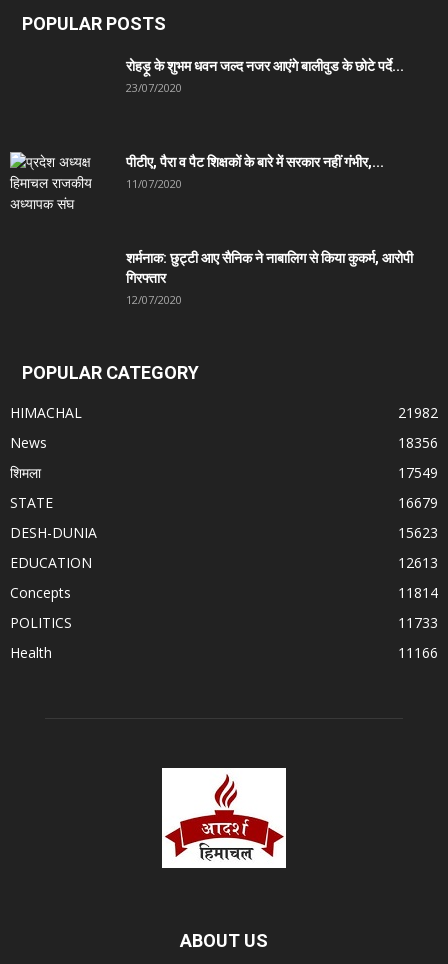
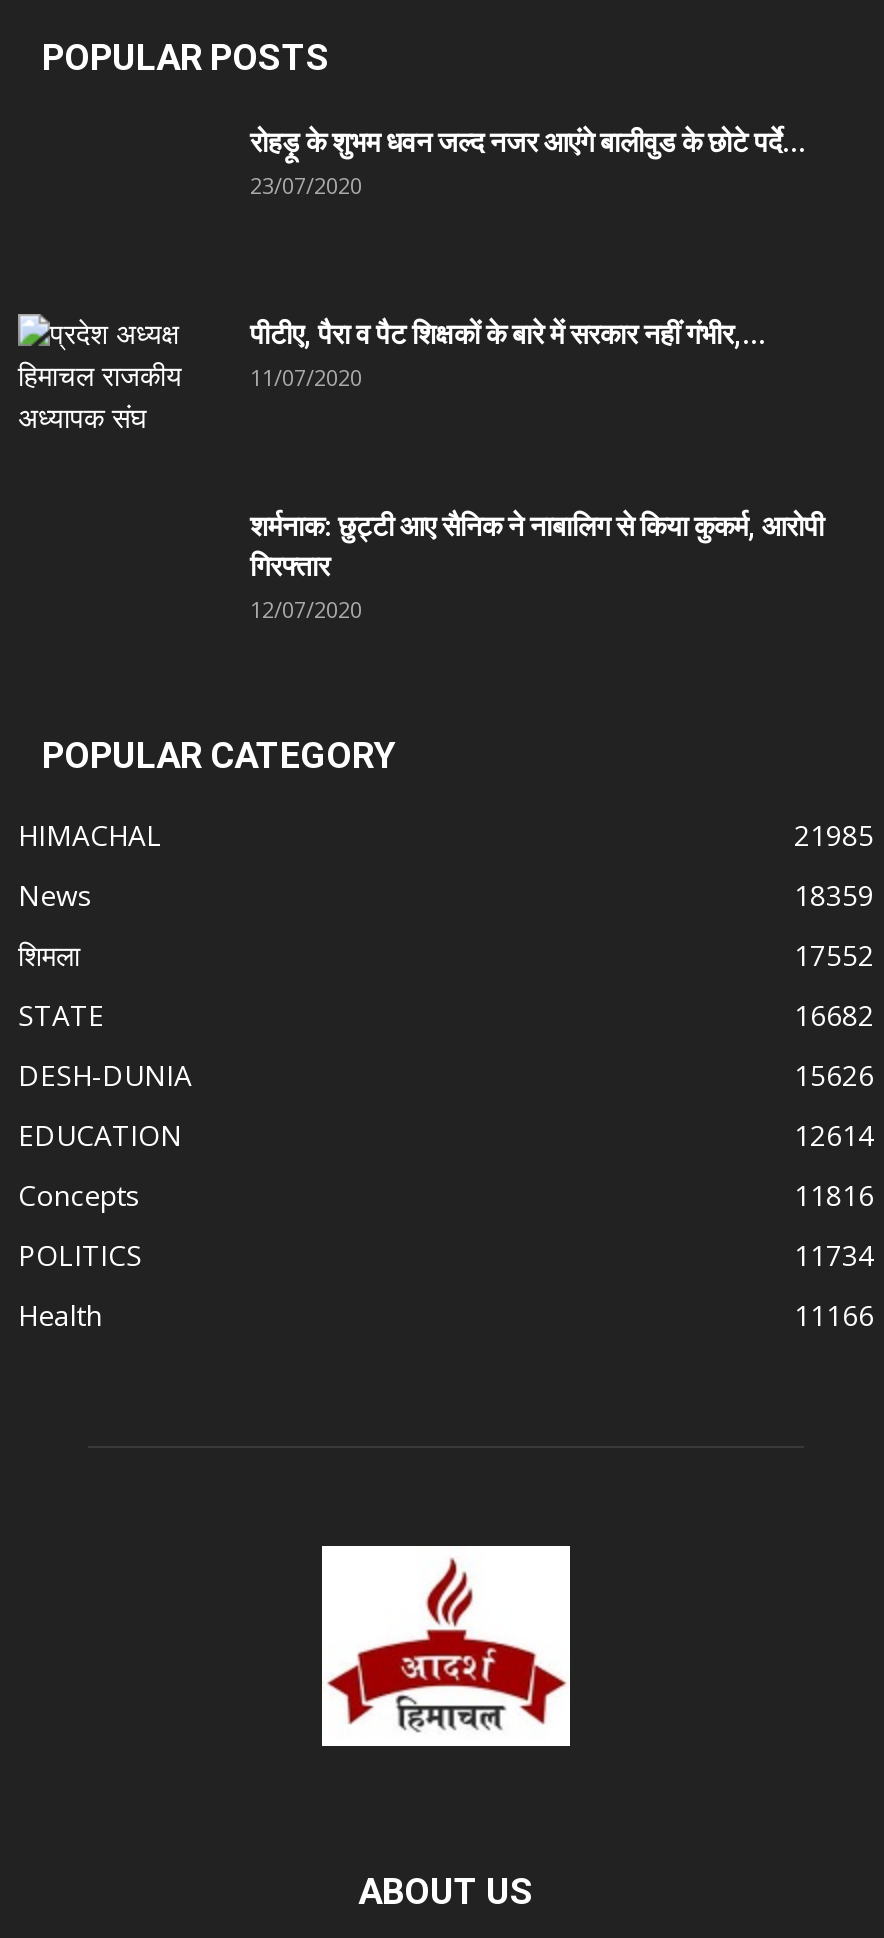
- 21982
+ 21985

- 18356
+ 18359

- 17549
+ 17552

- 16679
+ 16682

- 15623
+ 15626

- 12613
+ 12614

- 11814
+ 11816

- 11733
+ 11734
